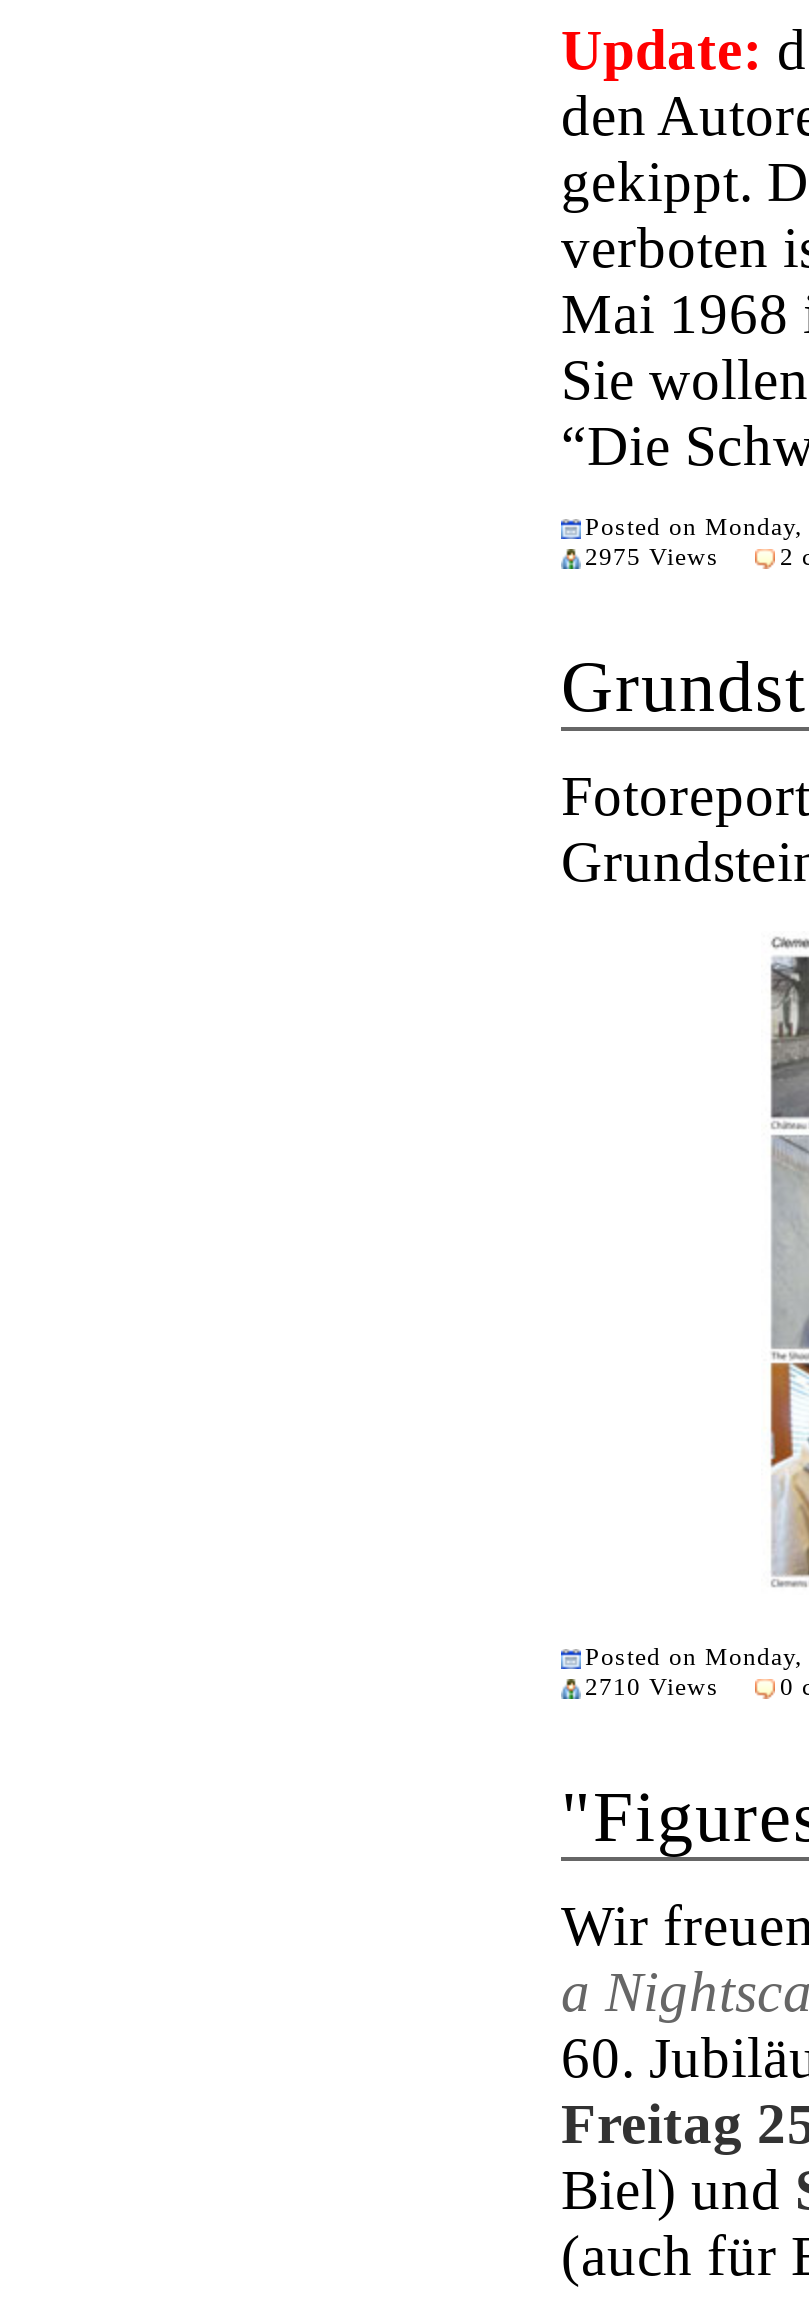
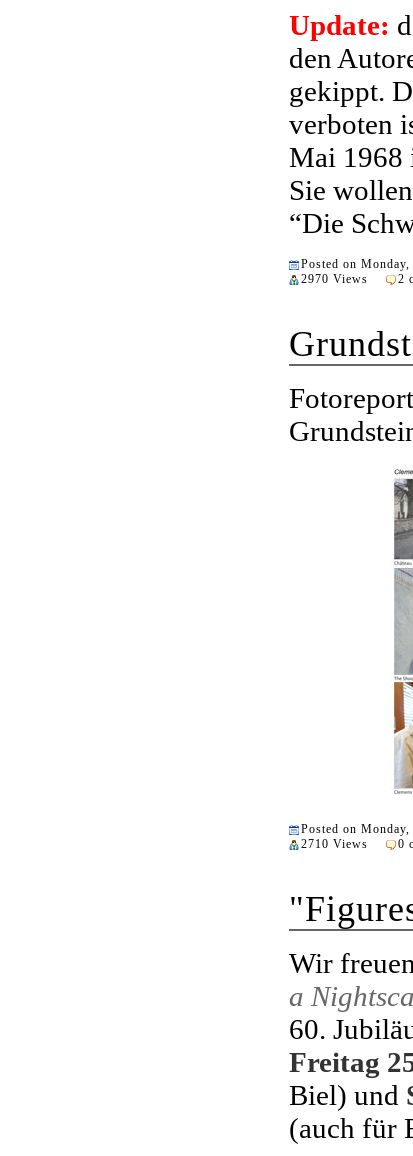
- 2975 Views
+ 2970 Views
